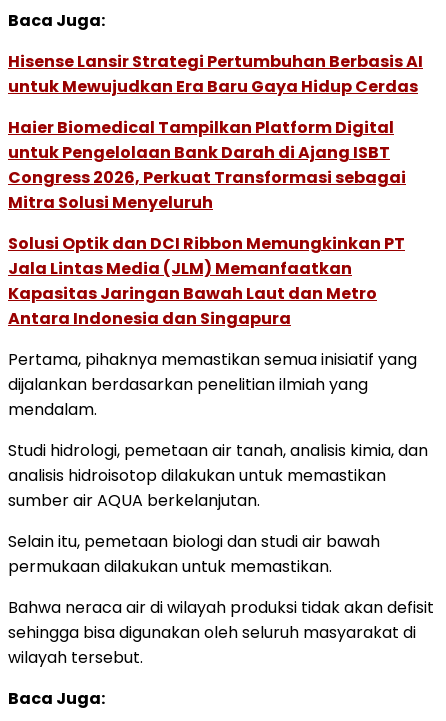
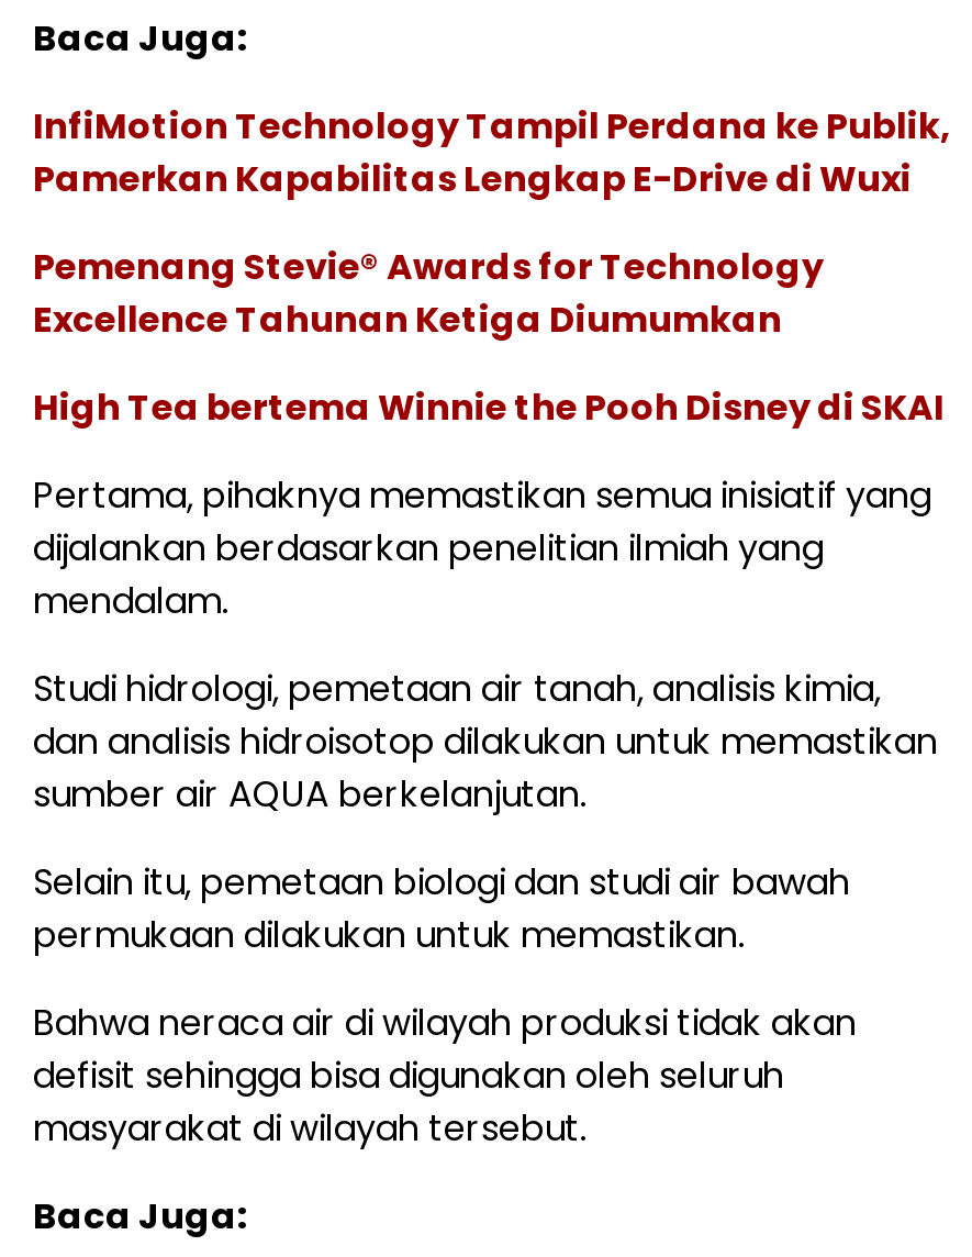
- Hisense Lansir Strategi Pertumbuhan Berbasis AI
- untuk Mewujudkan Era Baru Gaya Hidup Cerdas
+ InfiMotion Technology Tampil Perdana ke Publik,
+ Pamerkan Kapabilitas Lengkap E-Drive di Wuxi

- Haier Biomedical Tampilkan Platform Digital
- untuk Pengelolaan Bank Darah di Ajang ISBT
- Congress 2026, Perkuat Transformasi sebagai
- Mitra Solusi Menyeluruh
+ Pemenang Stevie® Awards for Technology
+ Excellence Tahunan Ketiga Diumumkan

- Solusi Optik dan DCI Ribbon Memungkinkan PT
- Jala Lintas Media (JLM) Memanfaatkan
- Kapasitas Jaringan Bawah Laut dan Metro
- Antara Indonesia dan Singapura
+ High Tea bertema Winnie the Pooh Disney di SKAI
